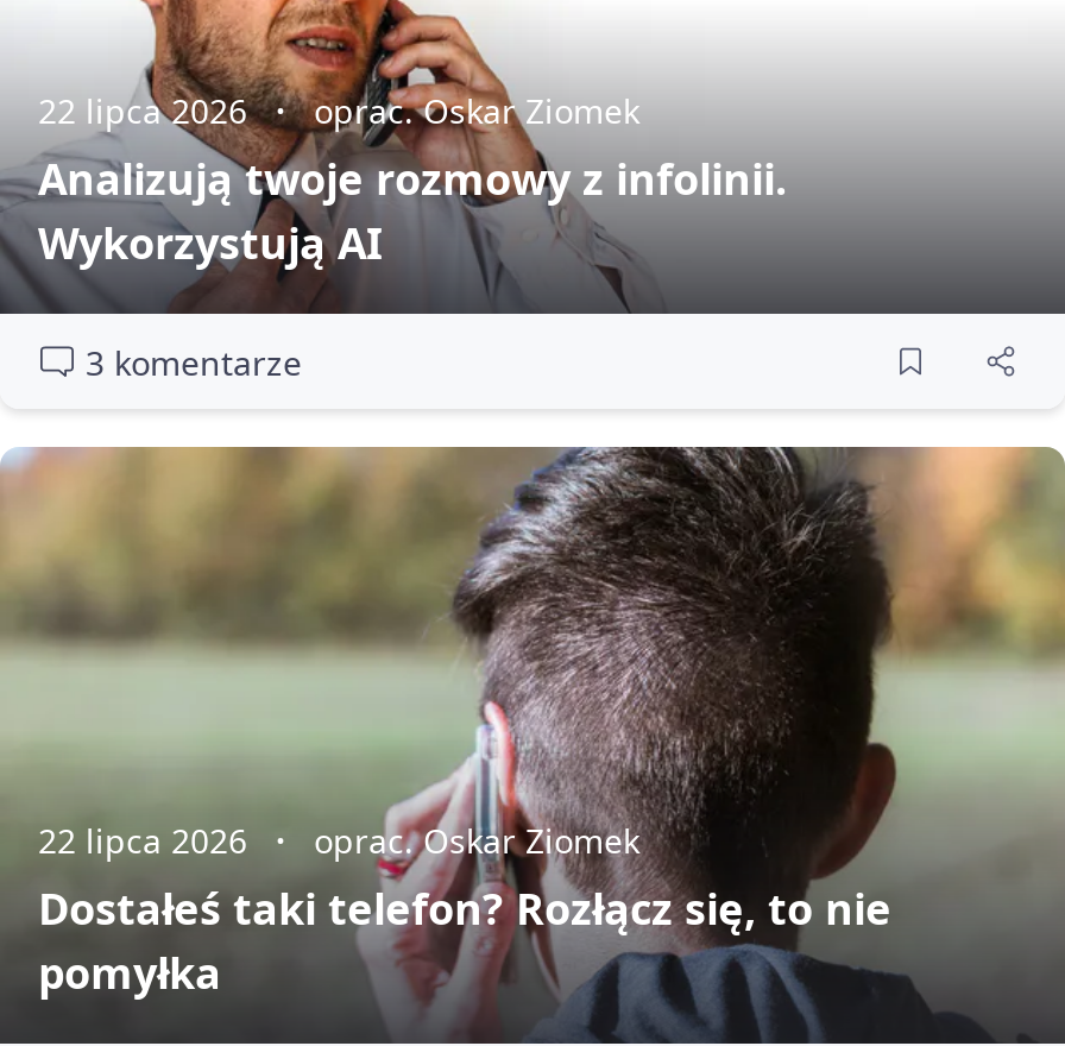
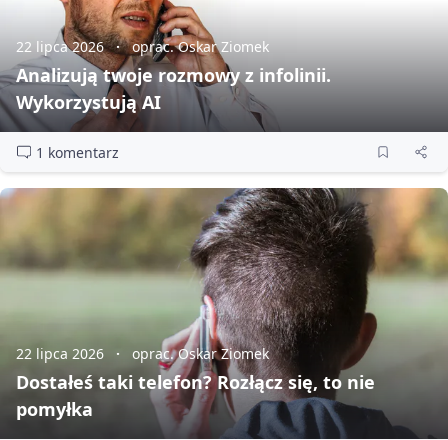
- 3 komentarze
+ 1 komentarz
